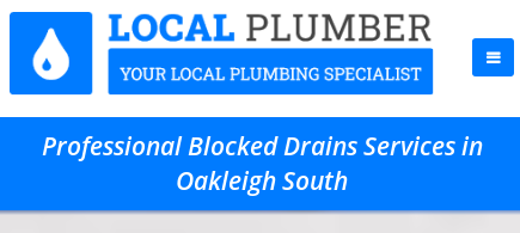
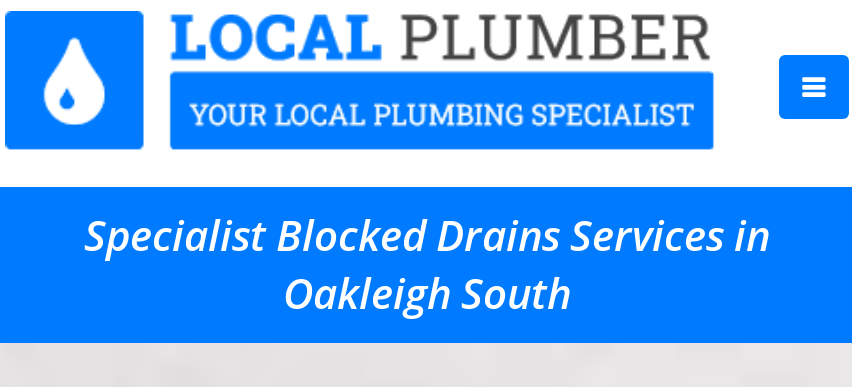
- Professional Blocked Drains Services in
+ Specialist Blocked Drains Services in
